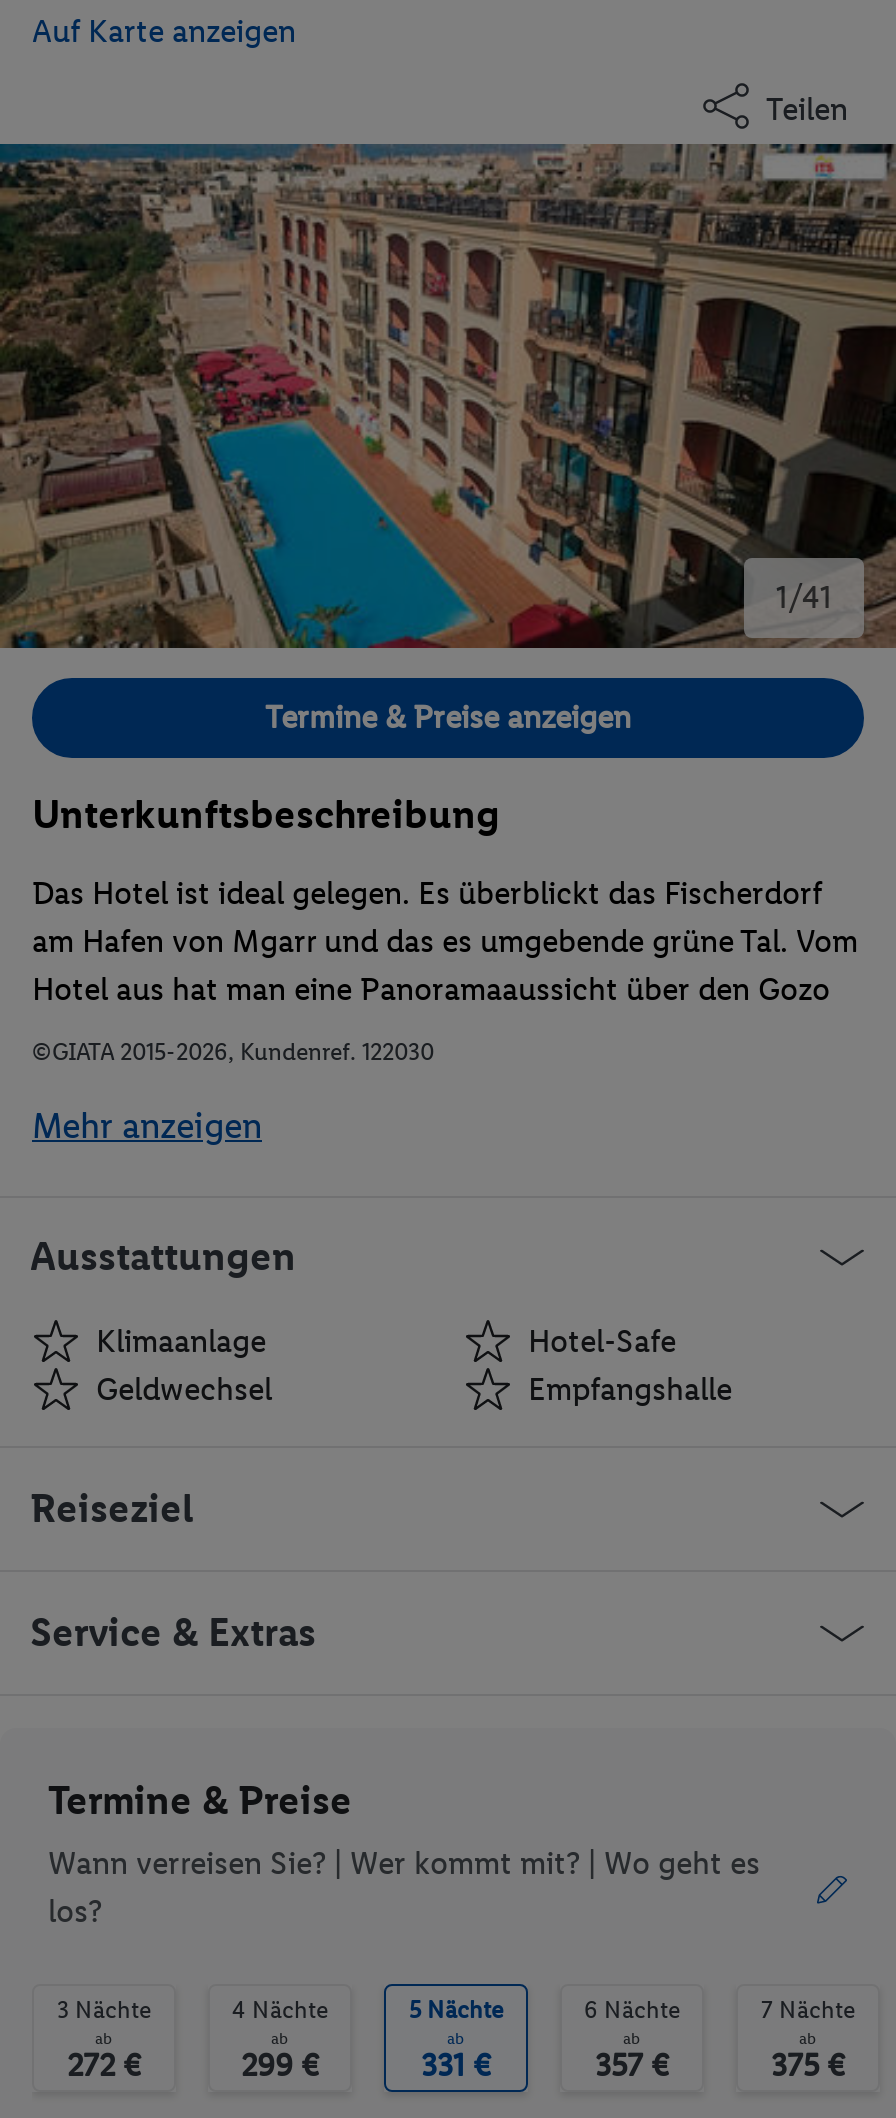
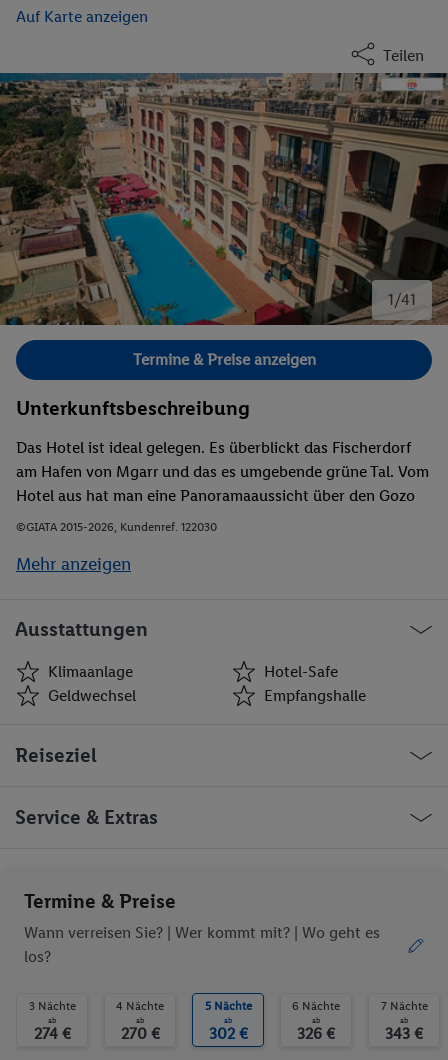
- 272 €
+ 274 €

- 299 €
+ 270 €

- 331 €
+ 302 €

- 357 €
+ 326 €

- 375 €
+ 343 €
